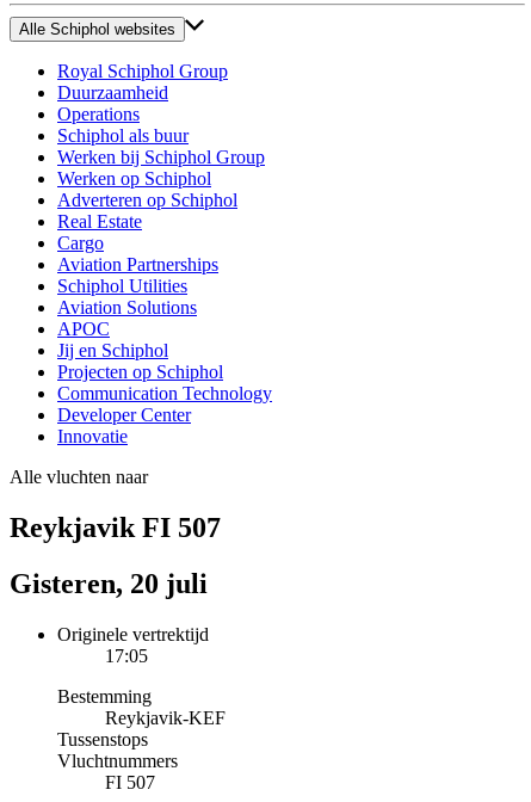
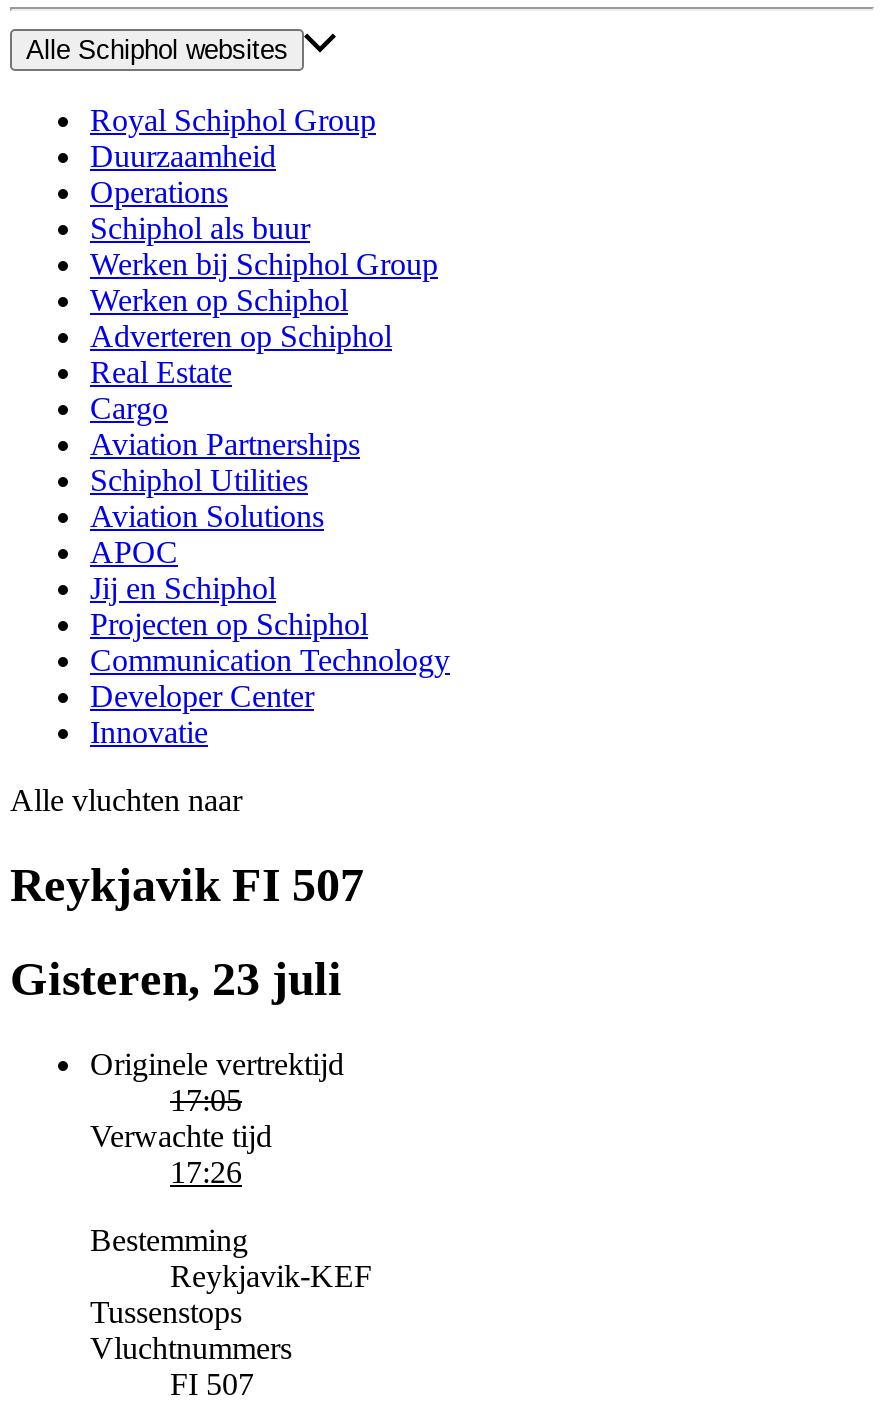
- Gisteren, 20 juli
+ Gisteren, 23 juli

+ Verwachte tijd
+ 17:26
